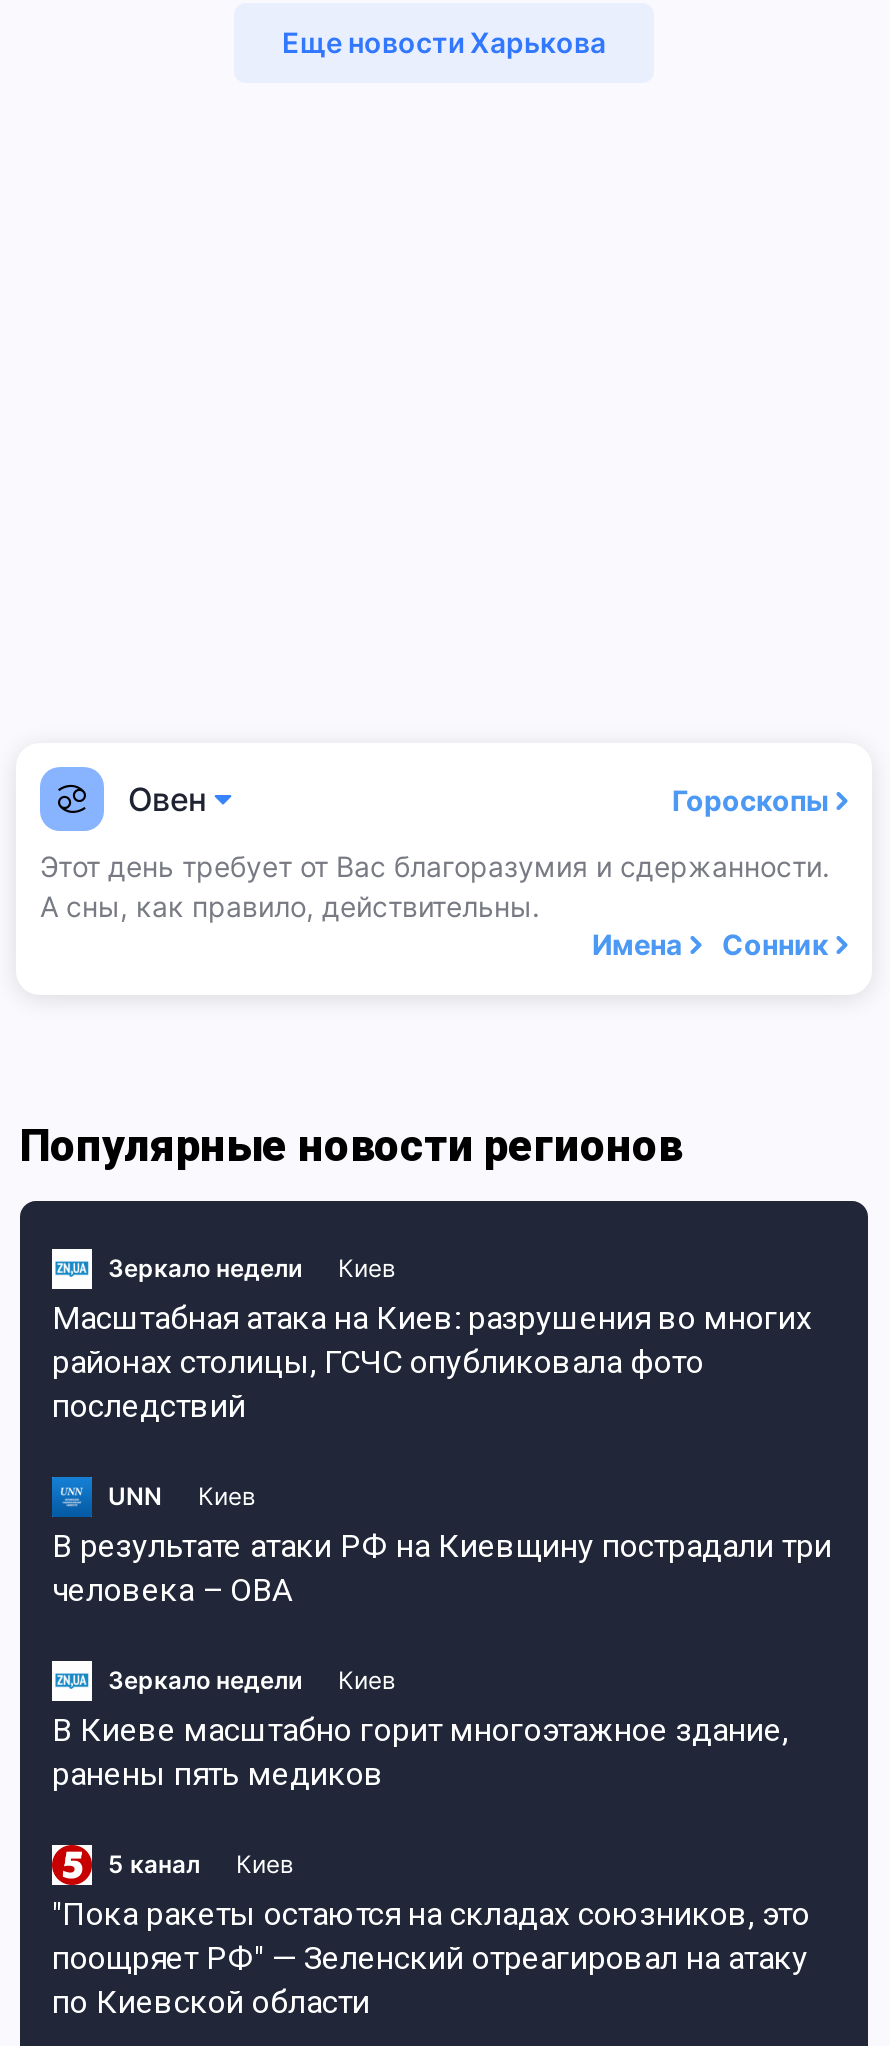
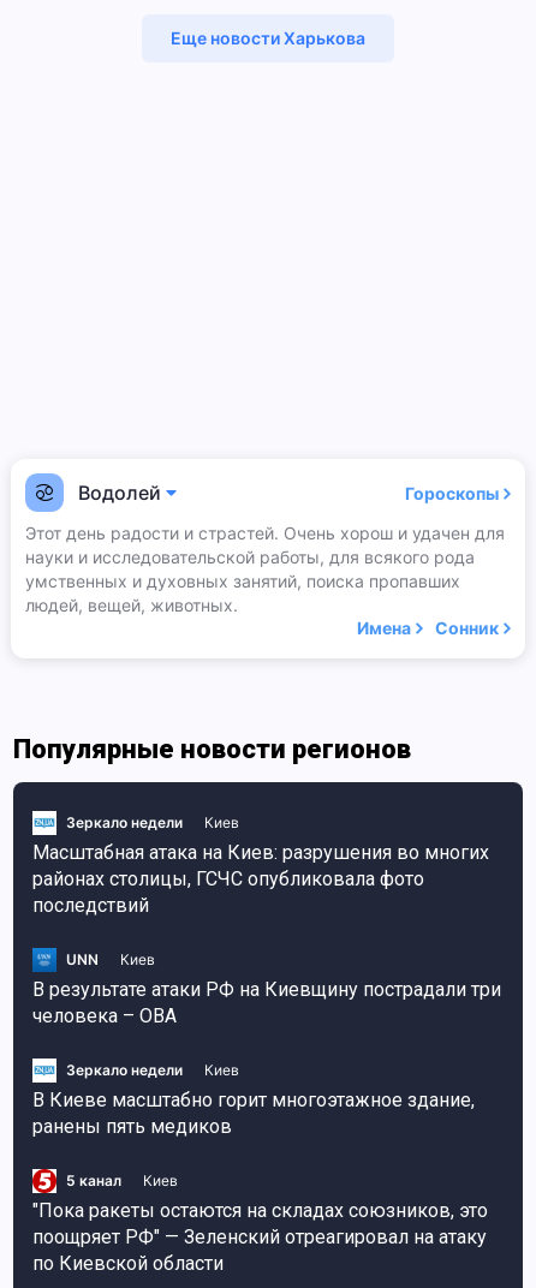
- Овен
+ Водолей

- Этот день требует от Вас благоразумия и сдержанности.
- А сны, как правило, действительны.
+ Этот день радости и страстей. Очень хорош и удачен для
+ науки и исследовательской работы, для всякого рода
+ умственных и духовных занятий, поиска пропавших
+ людей, вещей, животных.
